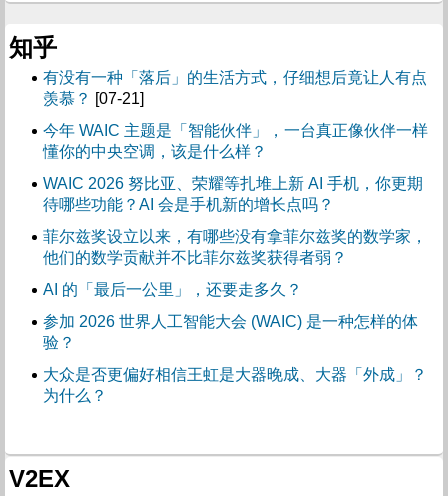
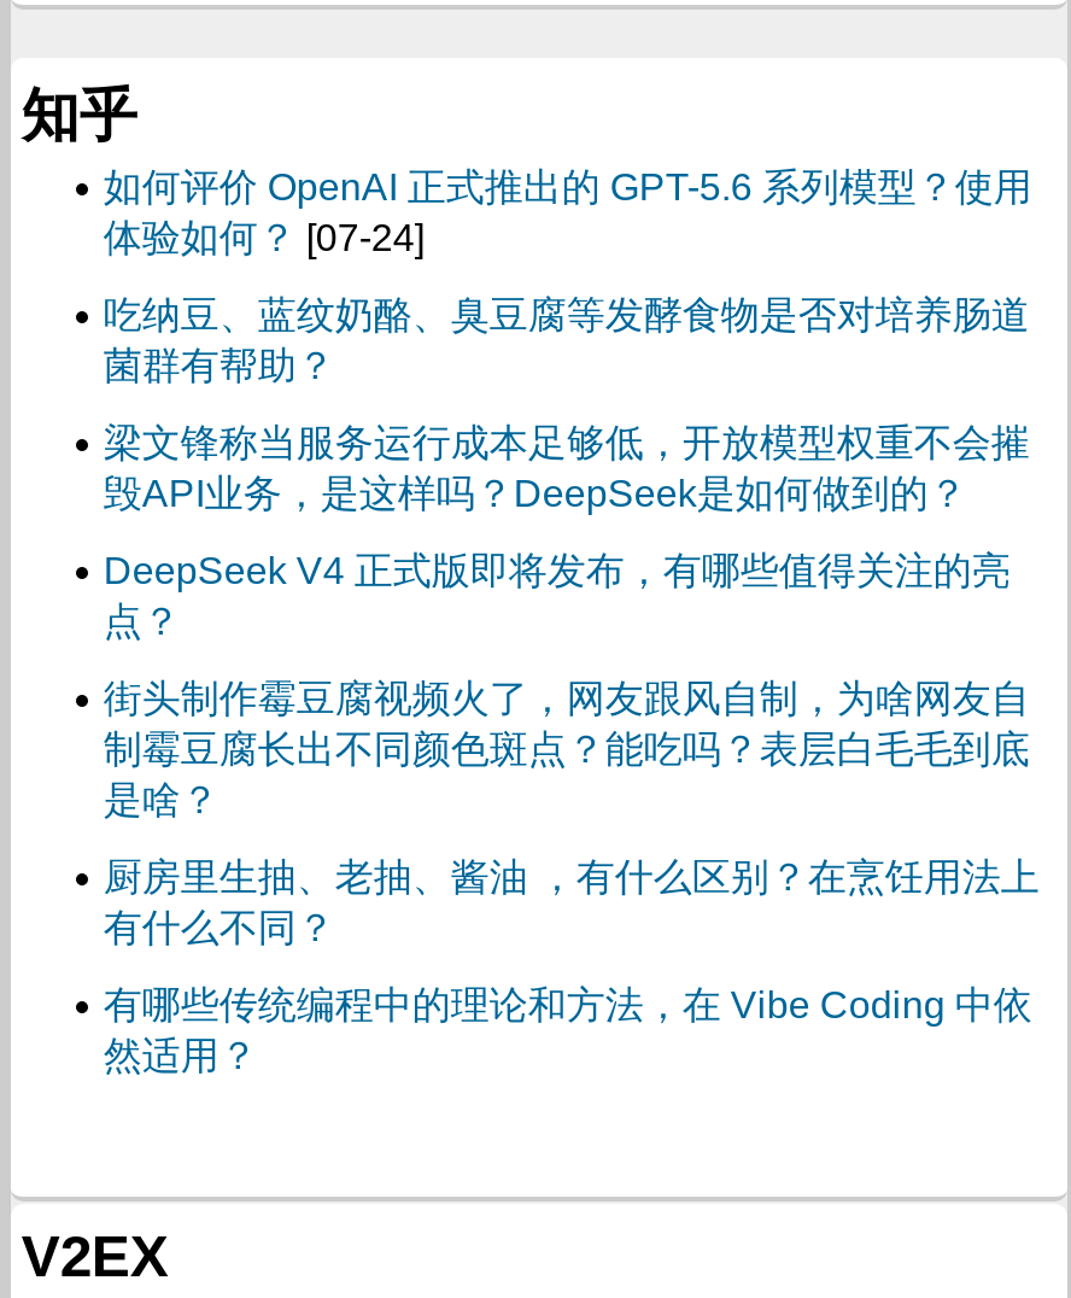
- 有没有一种「落后」的生活方式，仔细想后竟让人有点
- 羡慕？[07-21]
+ 如何评价 OpenAI 正式推出的 GPT-5.6 系列模型？使用
+ 体验如何？[07-24]

- 今年 WAIC 主题是「智能伙伴」，一台真正像伙伴一样
- 懂你的中央空调，该是什么样？
+ 吃纳豆、蓝纹奶酪、臭豆腐等发酵食物是否对培养肠道
+ 菌群有帮助？

- WAIC 2026 努比亚、荣耀等扎堆上新 AI 手机，你更期
- 待哪些功能？AI 会是手机新的增长点吗？
+ 梁文锋称当服务运行成本足够低，开放模型权重不会摧
+ 毁API业务，是这样吗？DeepSeek是如何做到的？

- 菲尔兹奖设立以来，有哪些没有拿菲尔兹奖的数学家，
- 他们的数学贡献并不比菲尔兹奖获得者弱？
+ DeepSeek V4 正式版即将发布，有哪些值得关注的亮
+ 点？

- AI 的「最后一公里」，还要走多久？
+ 街头制作霉豆腐视频火了，网友跟风自制，为啥网友自
+ 制霉豆腐长出不同颜色斑点？能吃吗？表层白毛毛到底
+ 是啥？

- 参加 2026 世界人工智能大会 (WAIC) 是一种怎样的体
- 验？
+ 厨房里生抽、老抽、酱油 ，有什么区别？在烹饪用法上
+ 有什么不同？

- 大众是否更偏好相信王虹是大器晚成、大器「外成」？
- 为什么？
+ 有哪些传统编程中的理论和方法，在 Vibe Coding 中依
+ 然适用？
